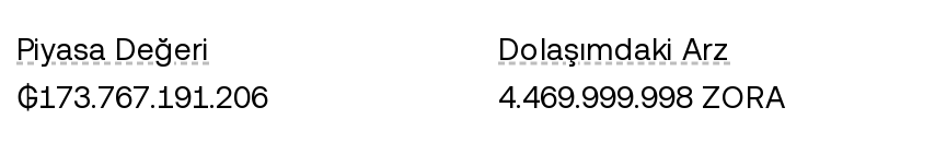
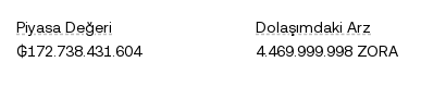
- ₲173.767.191.206
+ ₲172.738.431.604
